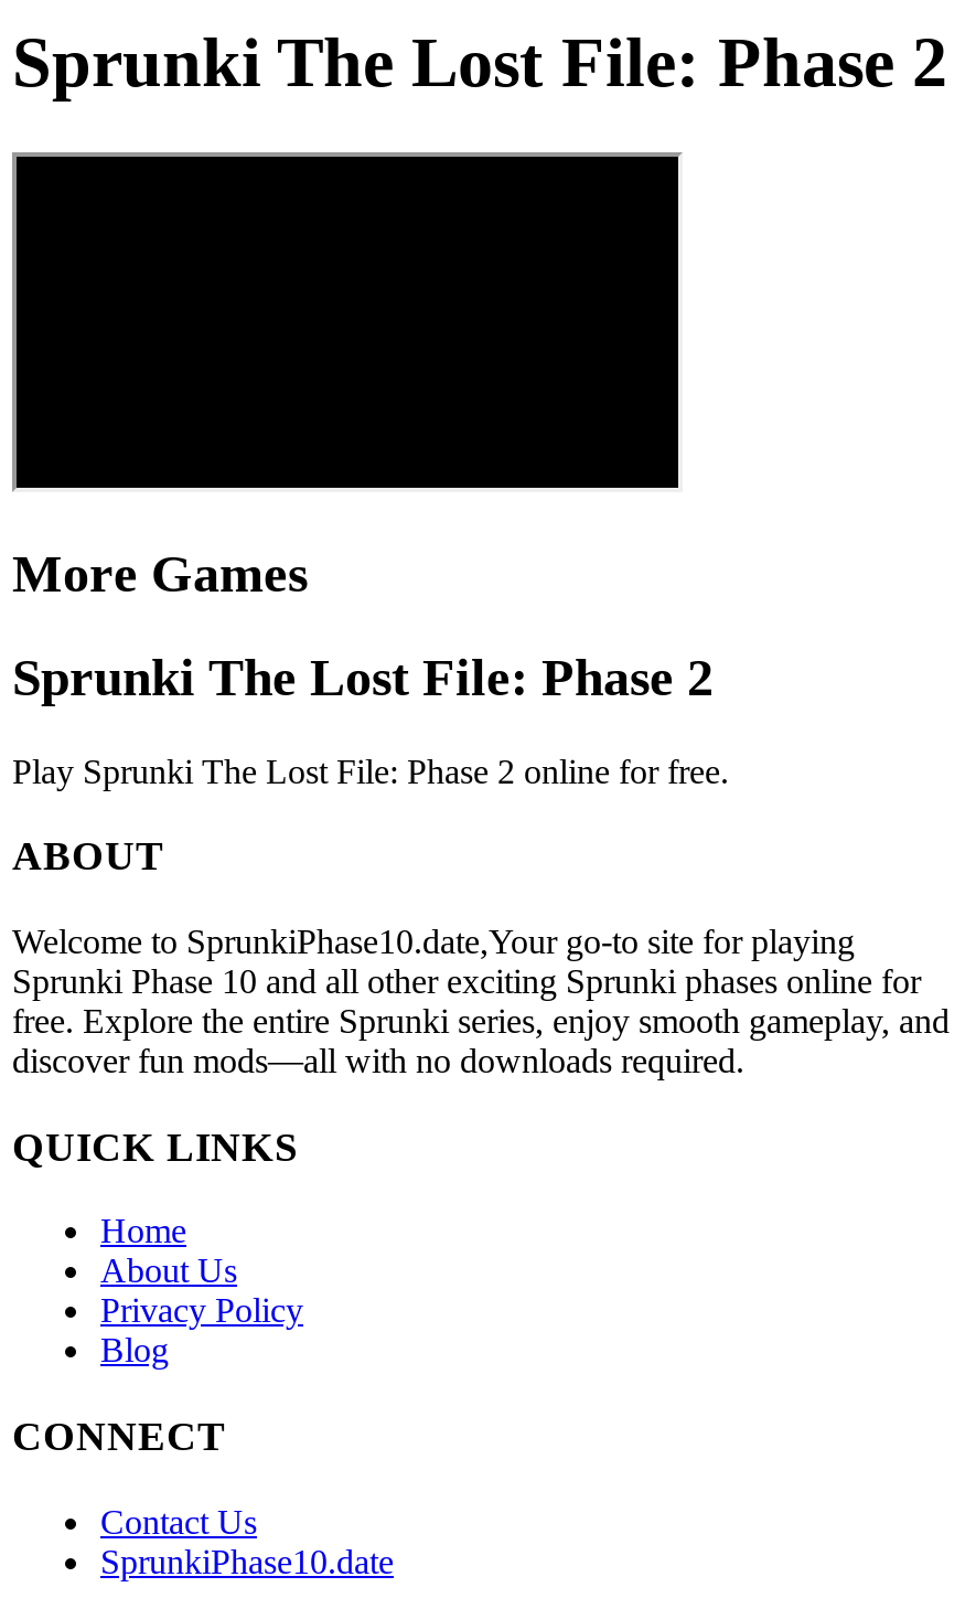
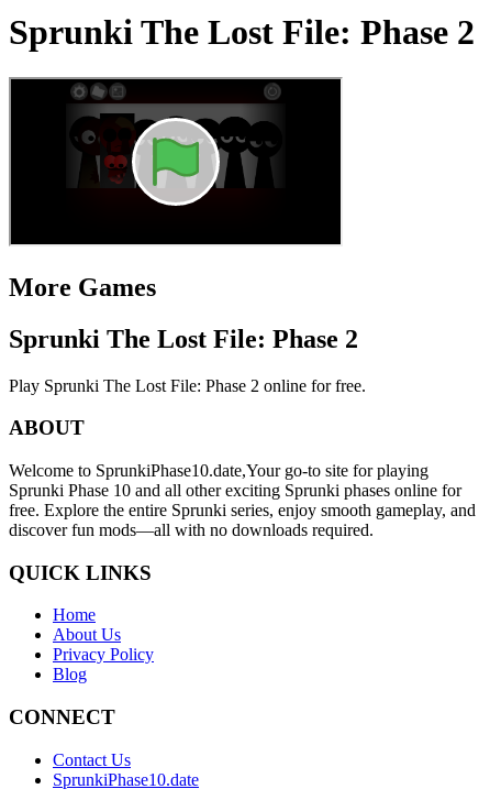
+ [image]
